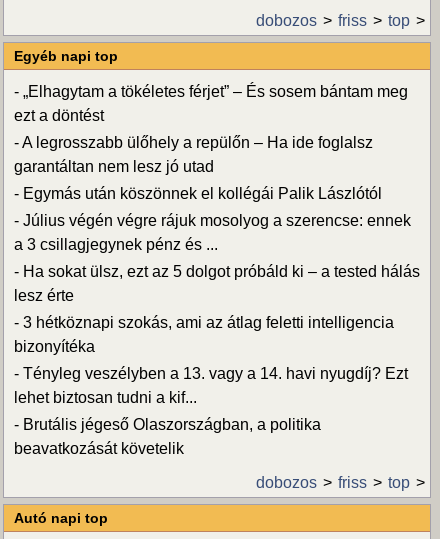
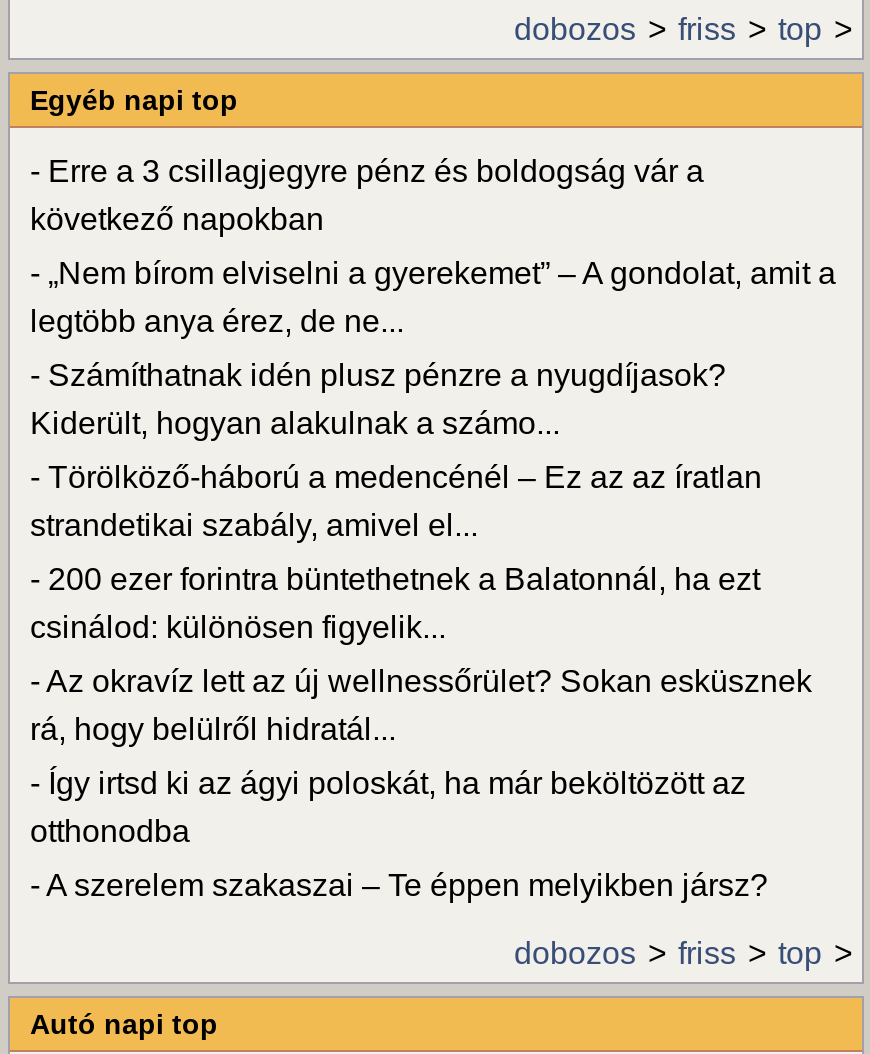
- - „Elhagytam a tökéletes férjet” – És sosem bántam meg
- ezt a döntést
+ - Erre a 3 csillagjegyre pénz és boldogság vár a
+ következő napokban

- - A legrosszabb ülőhely a repülőn – Ha ide foglalsz
- garantáltan nem lesz jó utad
+ - „Nem bírom elviselni a gyerekemet” – A gondolat, amit a
+ legtöbb anya érez, de ne...

- - Egymás után köszönnek el kollégái Palik Lászlótól
+ - Számíthatnak idén plusz pénzre a nyugdíjasok?
+ Kiderült, hogyan alakulnak a számo...

- - Július végén végre rájuk mosolyog a szerencse: ennek
- a 3 csillagjegynek pénz és ...
+ - Törölköző-háború a medencénél – Ez az az íratlan
+ strandetikai szabály, amivel el...

- - Ha sokat ülsz, ezt az 5 dolgot próbáld ki – a tested hálás
- lesz érte
+ - 200 ezer forintra büntethetnek a Balatonnál, ha ezt
+ csinálod: különösen figyelik...

- - 3 hétköznapi szokás, ami az átlag feletti intelligencia
- bizonyítéka
+ - Az okravíz lett az új wellnessőrület? Sokan esküsznek
+ rá, hogy belülről hidratál...

- - Tényleg veszélyben a 13. vagy a 14. havi nyugdíj? Ezt
- lehet biztosan tudni a kif...
+ - Így irtsd ki az ágyi poloskát, ha már beköltözött az
+ otthonodba

- - Brutális jégeső Olaszországban, a politika
- beavatkozását követelik
+ - A szerelem szakaszai – Te éppen melyikben jársz?
